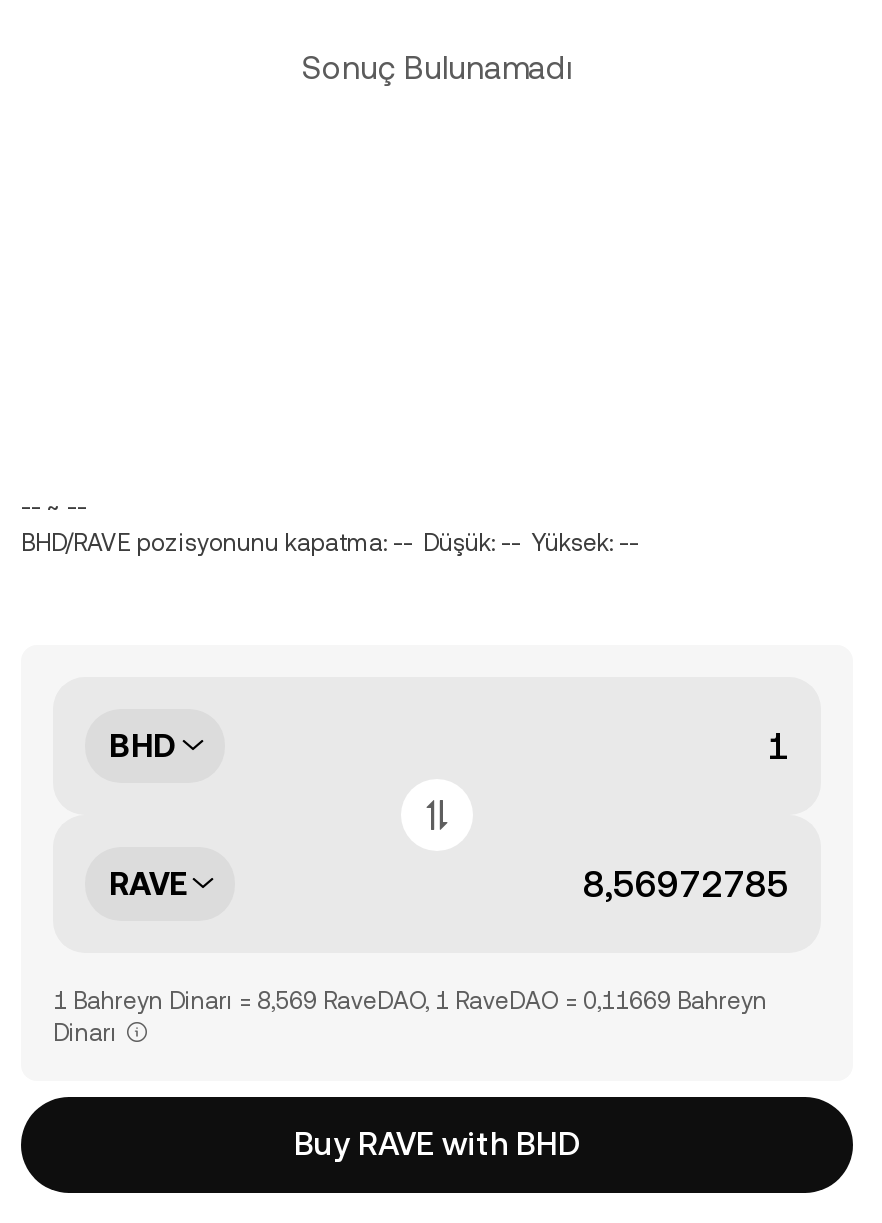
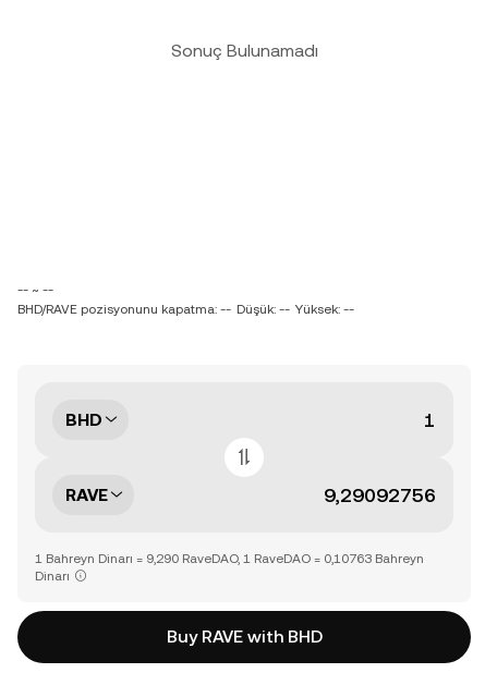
- 1 Bahreyn Dinarı = 8,569 RaveDAO, 1 RaveDAO = 0,11669 Bahreyn
+ 1 Bahreyn Dinarı = 9,290 RaveDAO, 1 RaveDAO = 0,10763 Bahreyn
